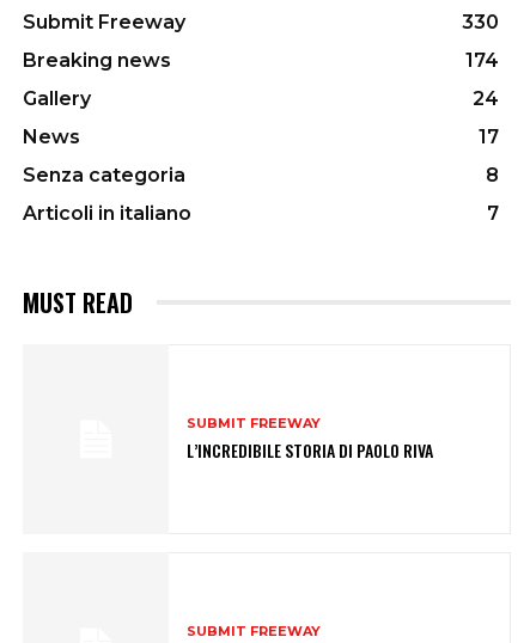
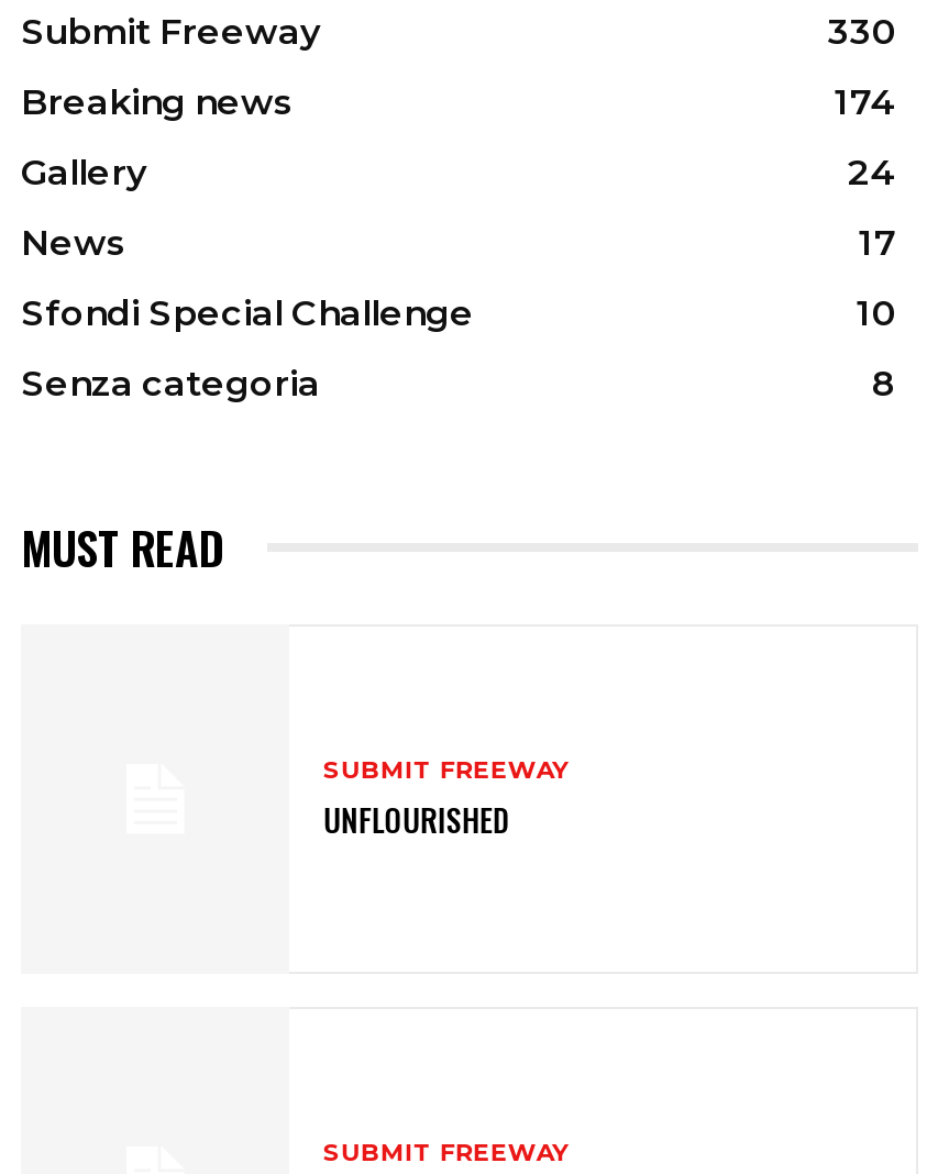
+ Sfondi Special Challenge
+ 10

moved down: Senza categoria | 8

- Articoli in italiano
- 7

- L’INCREDIBILE STORIA DI PAOLO RIVA
+ UNFLOURISHED
